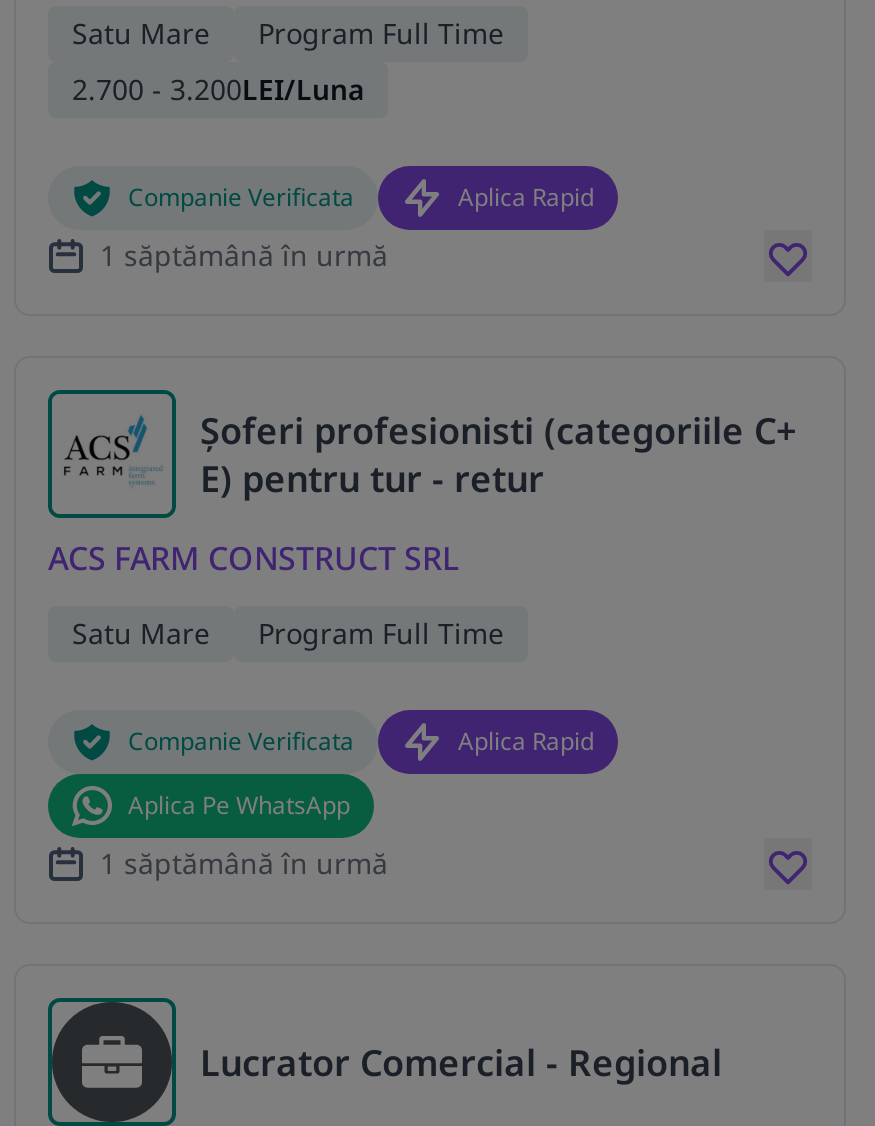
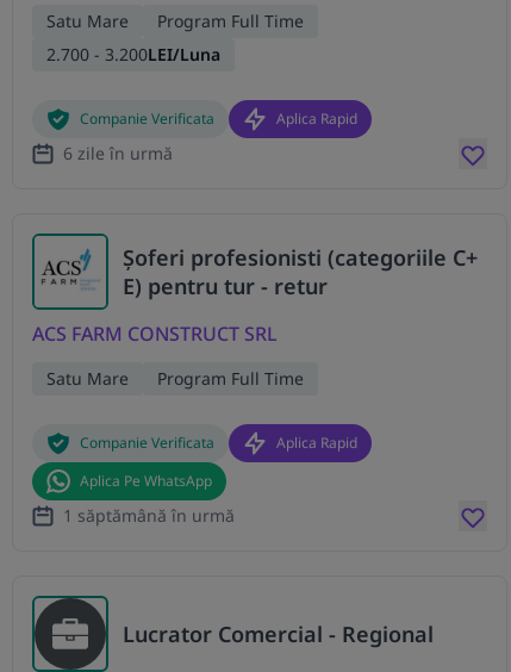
- 1 săptămână în urmă
+ 6 zile în urmă
